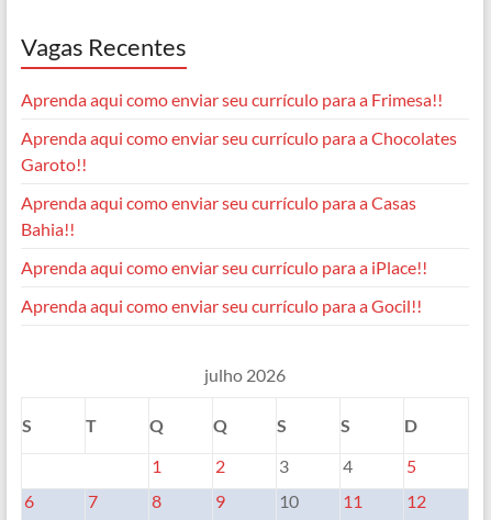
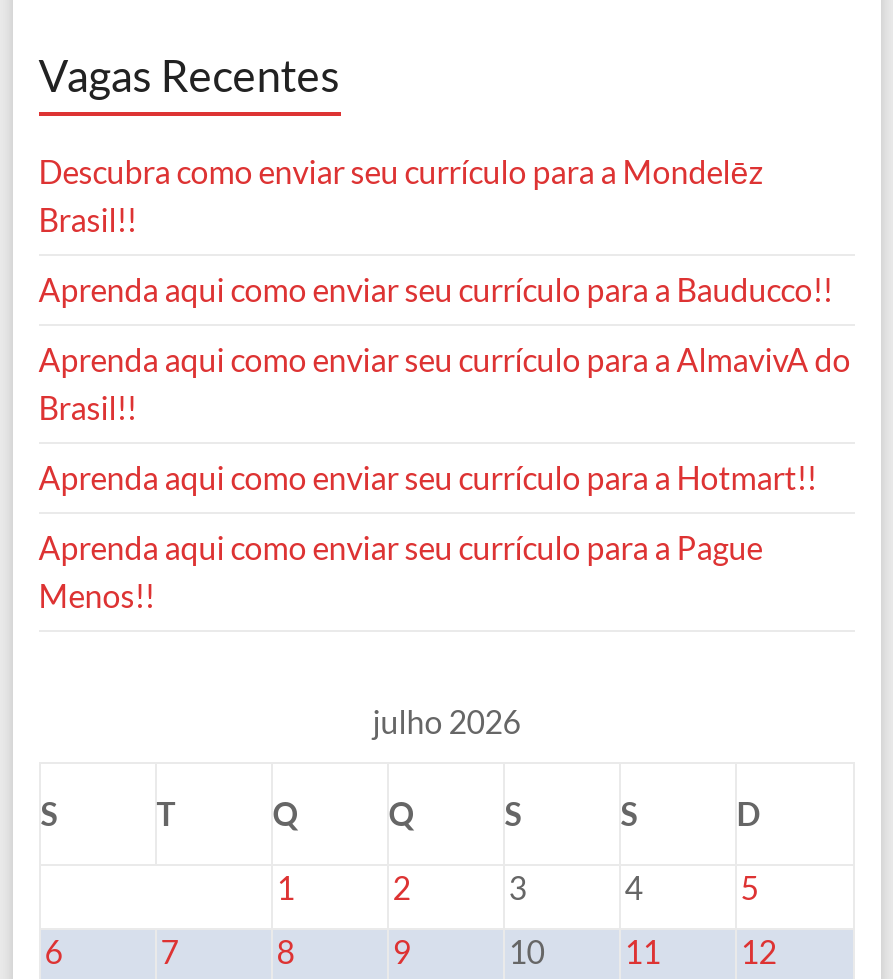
- Aprenda aqui como enviar seu currículo para a Frimesa!!
+ Descubra como enviar seu currículo para a Mondelēz
+ Brasil!!

- Aprenda aqui como enviar seu currículo para a Chocolates
- Garoto!!
+ Aprenda aqui como enviar seu currículo para a Bauducco!!

- Aprenda aqui como enviar seu currículo para a Casas
- Bahia!!
+ Aprenda aqui como enviar seu currículo para a AlmavivA do
+ Brasil!!

- Aprenda aqui como enviar seu currículo para a iPlace!!
+ Aprenda aqui como enviar seu currículo para a Hotmart!!

- Aprenda aqui como enviar seu currículo para a Gocil!!
+ Aprenda aqui como enviar seu currículo para a Pague
+ Menos!!
